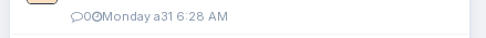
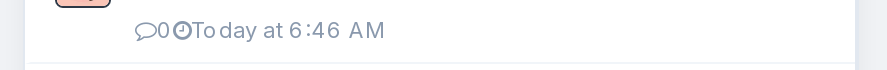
- 0 Monday a31 6:28 AM
+ 0 Today at 6:46 AM
